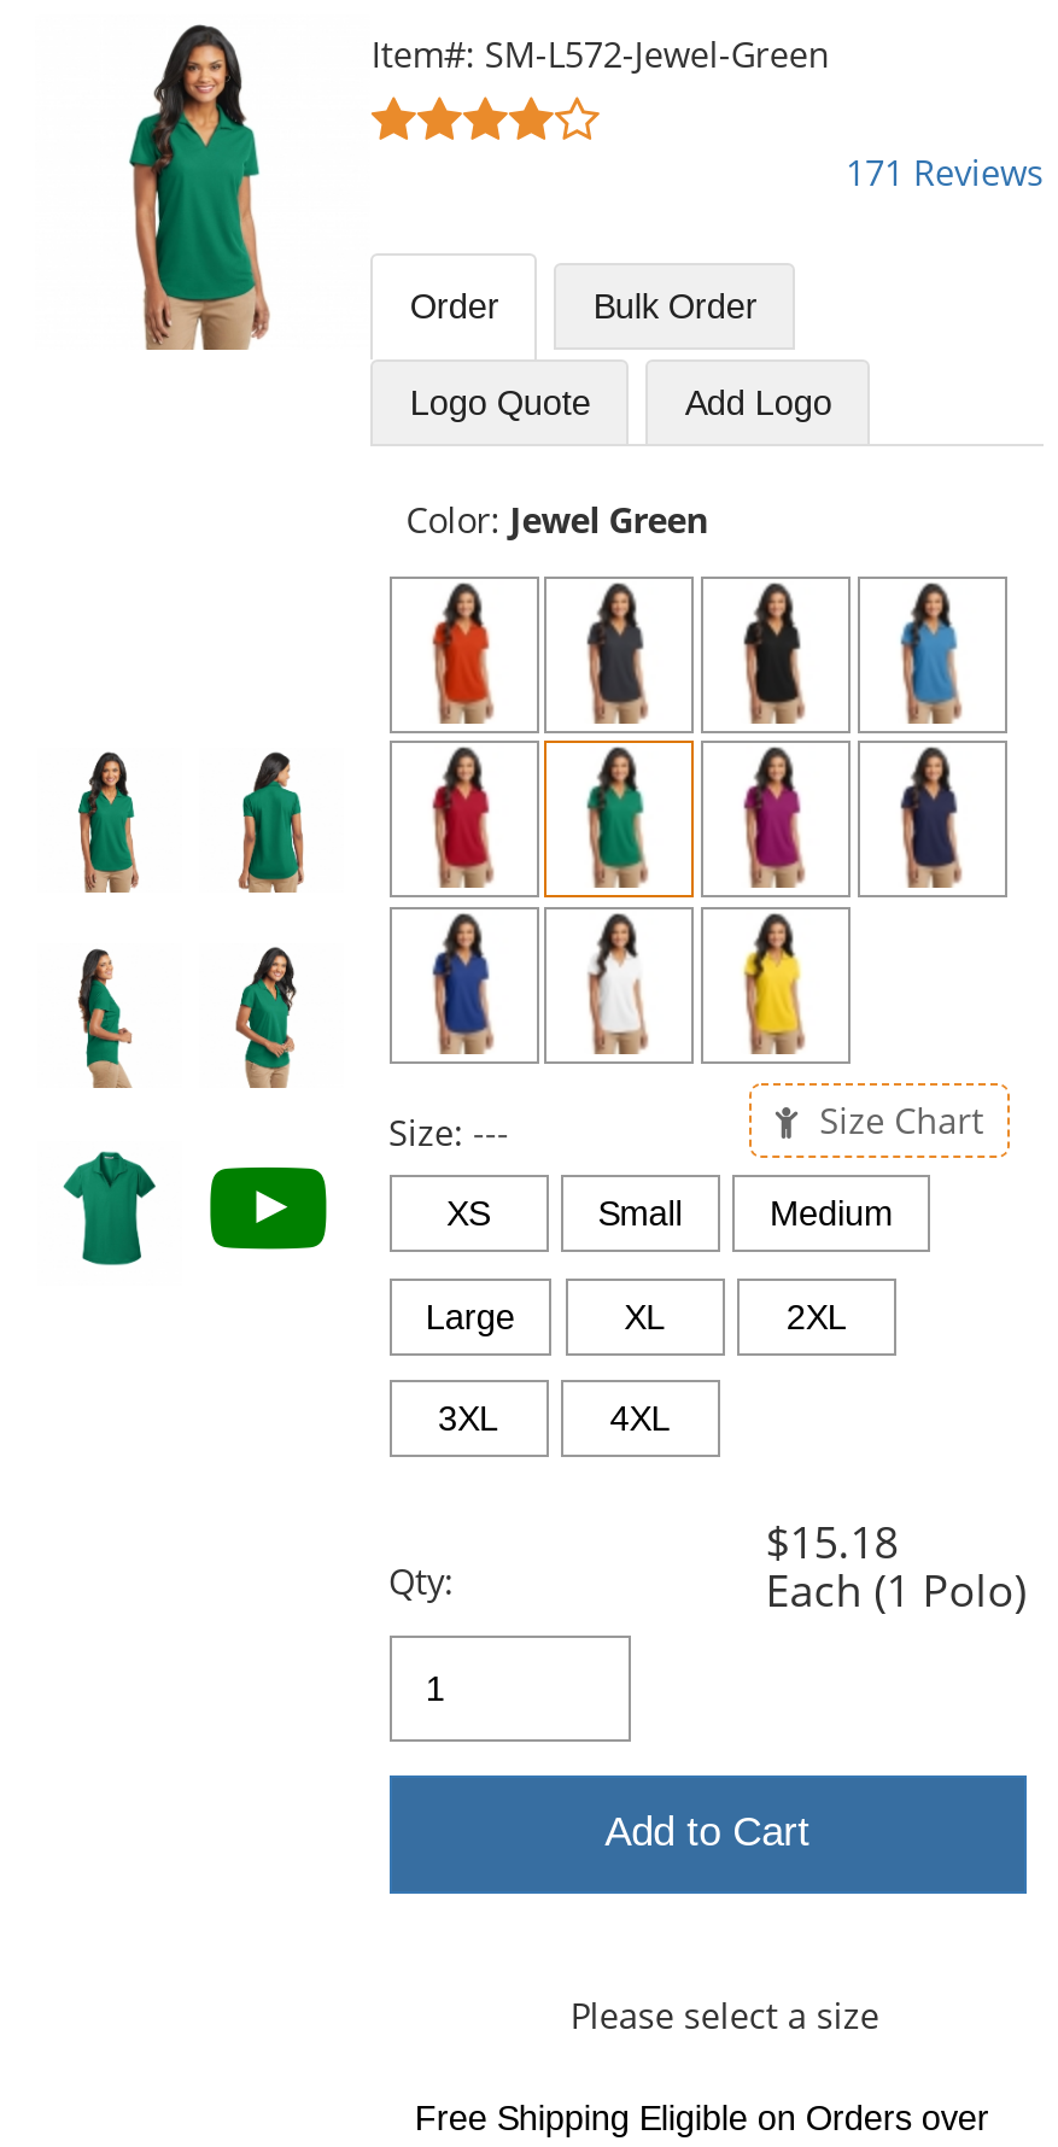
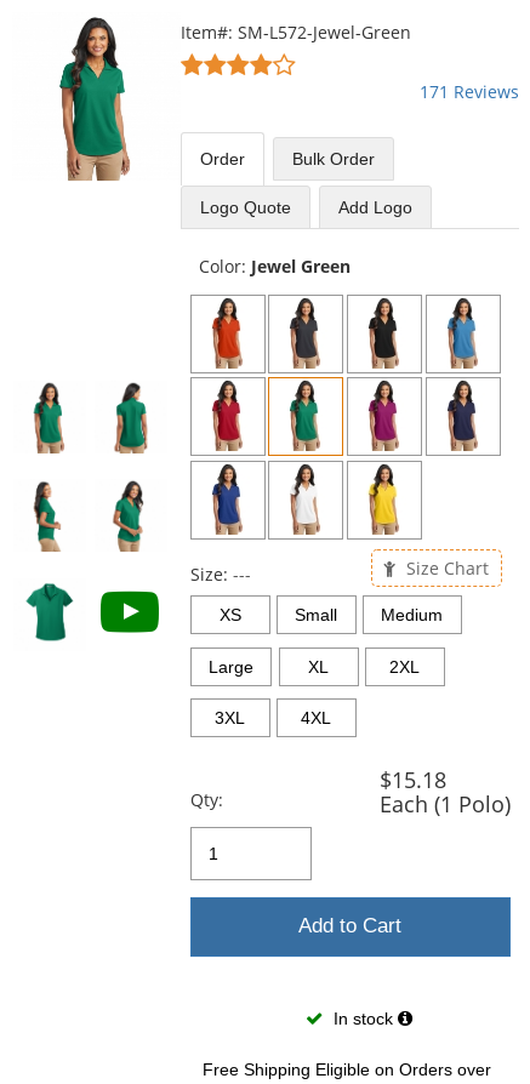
- Please select a size
+ In stock
